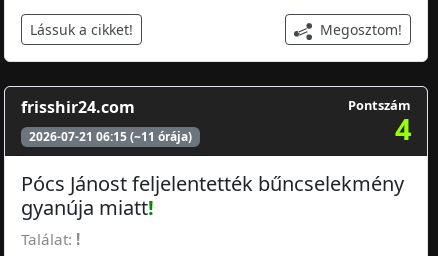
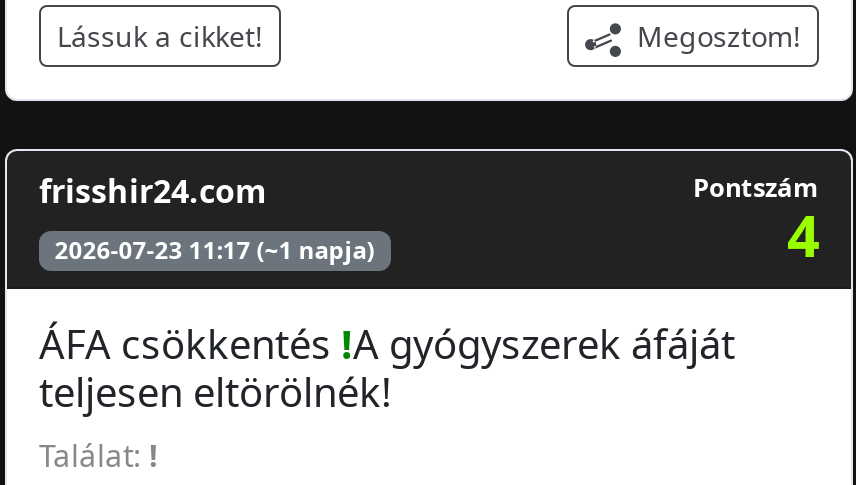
- 2026-07-21 06:15 (~11 órája)
+ 2026-07-23 11:17 (~1 napja)

- Pócs Jánost feljelentették bűncselekmény
- gyanúja miatt!
+ ÁFA csökkentés! A gyógyszerek áfáját
+ teljesen eltörölnék!
